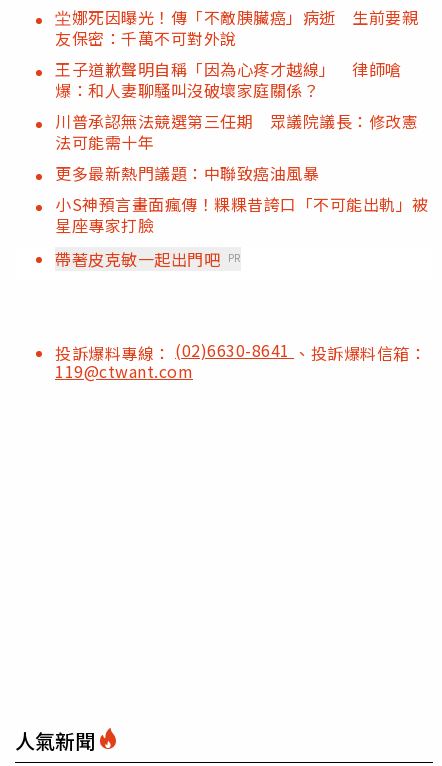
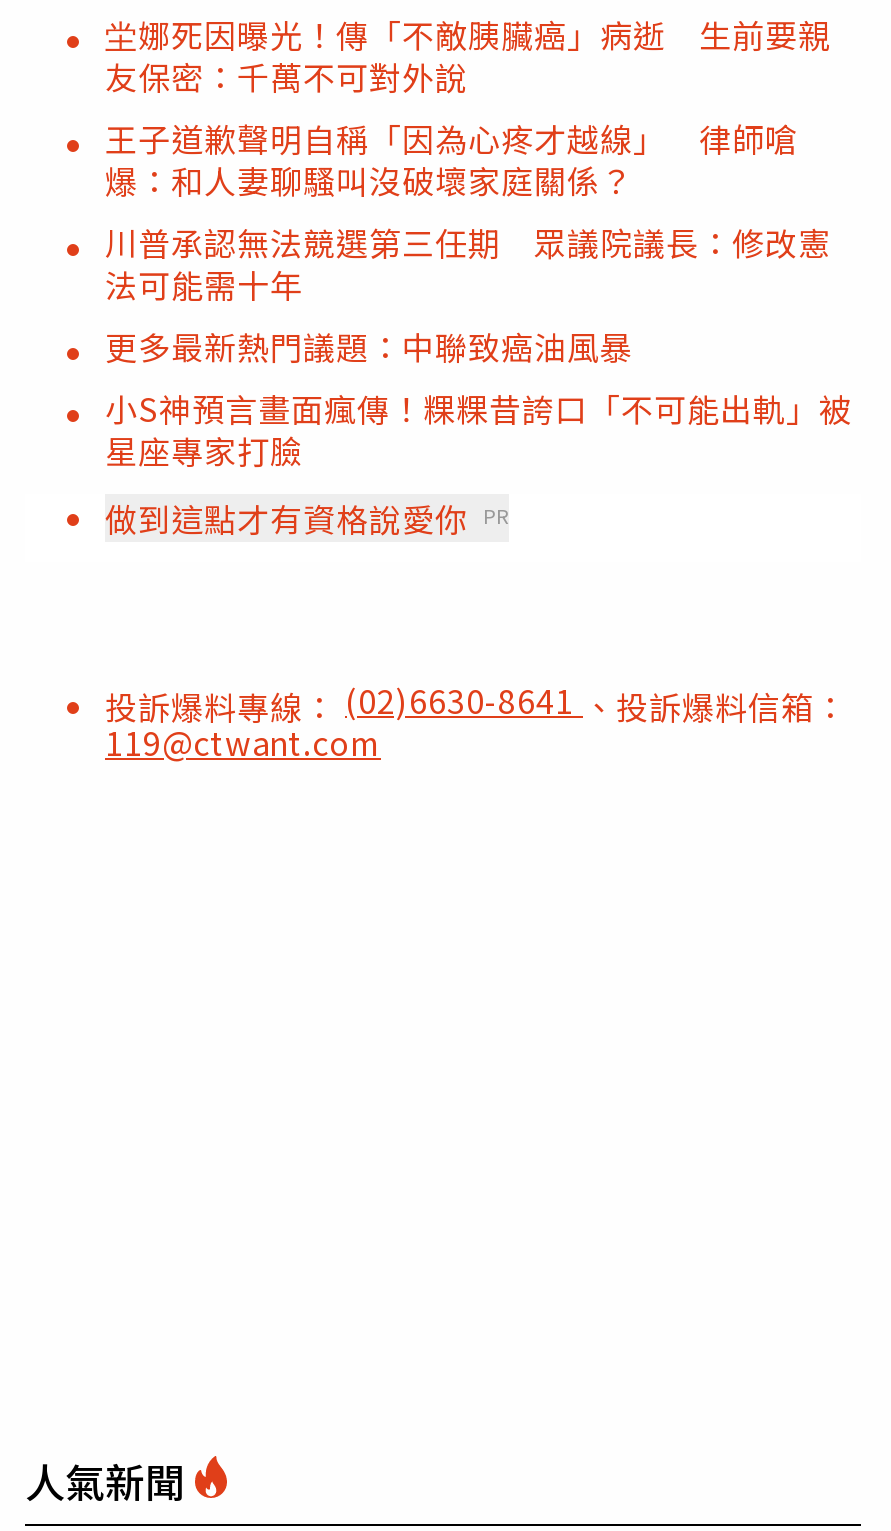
- 帶著皮克敏一起出門吧 PR
+ 做到這點才有資格說愛你 PR
